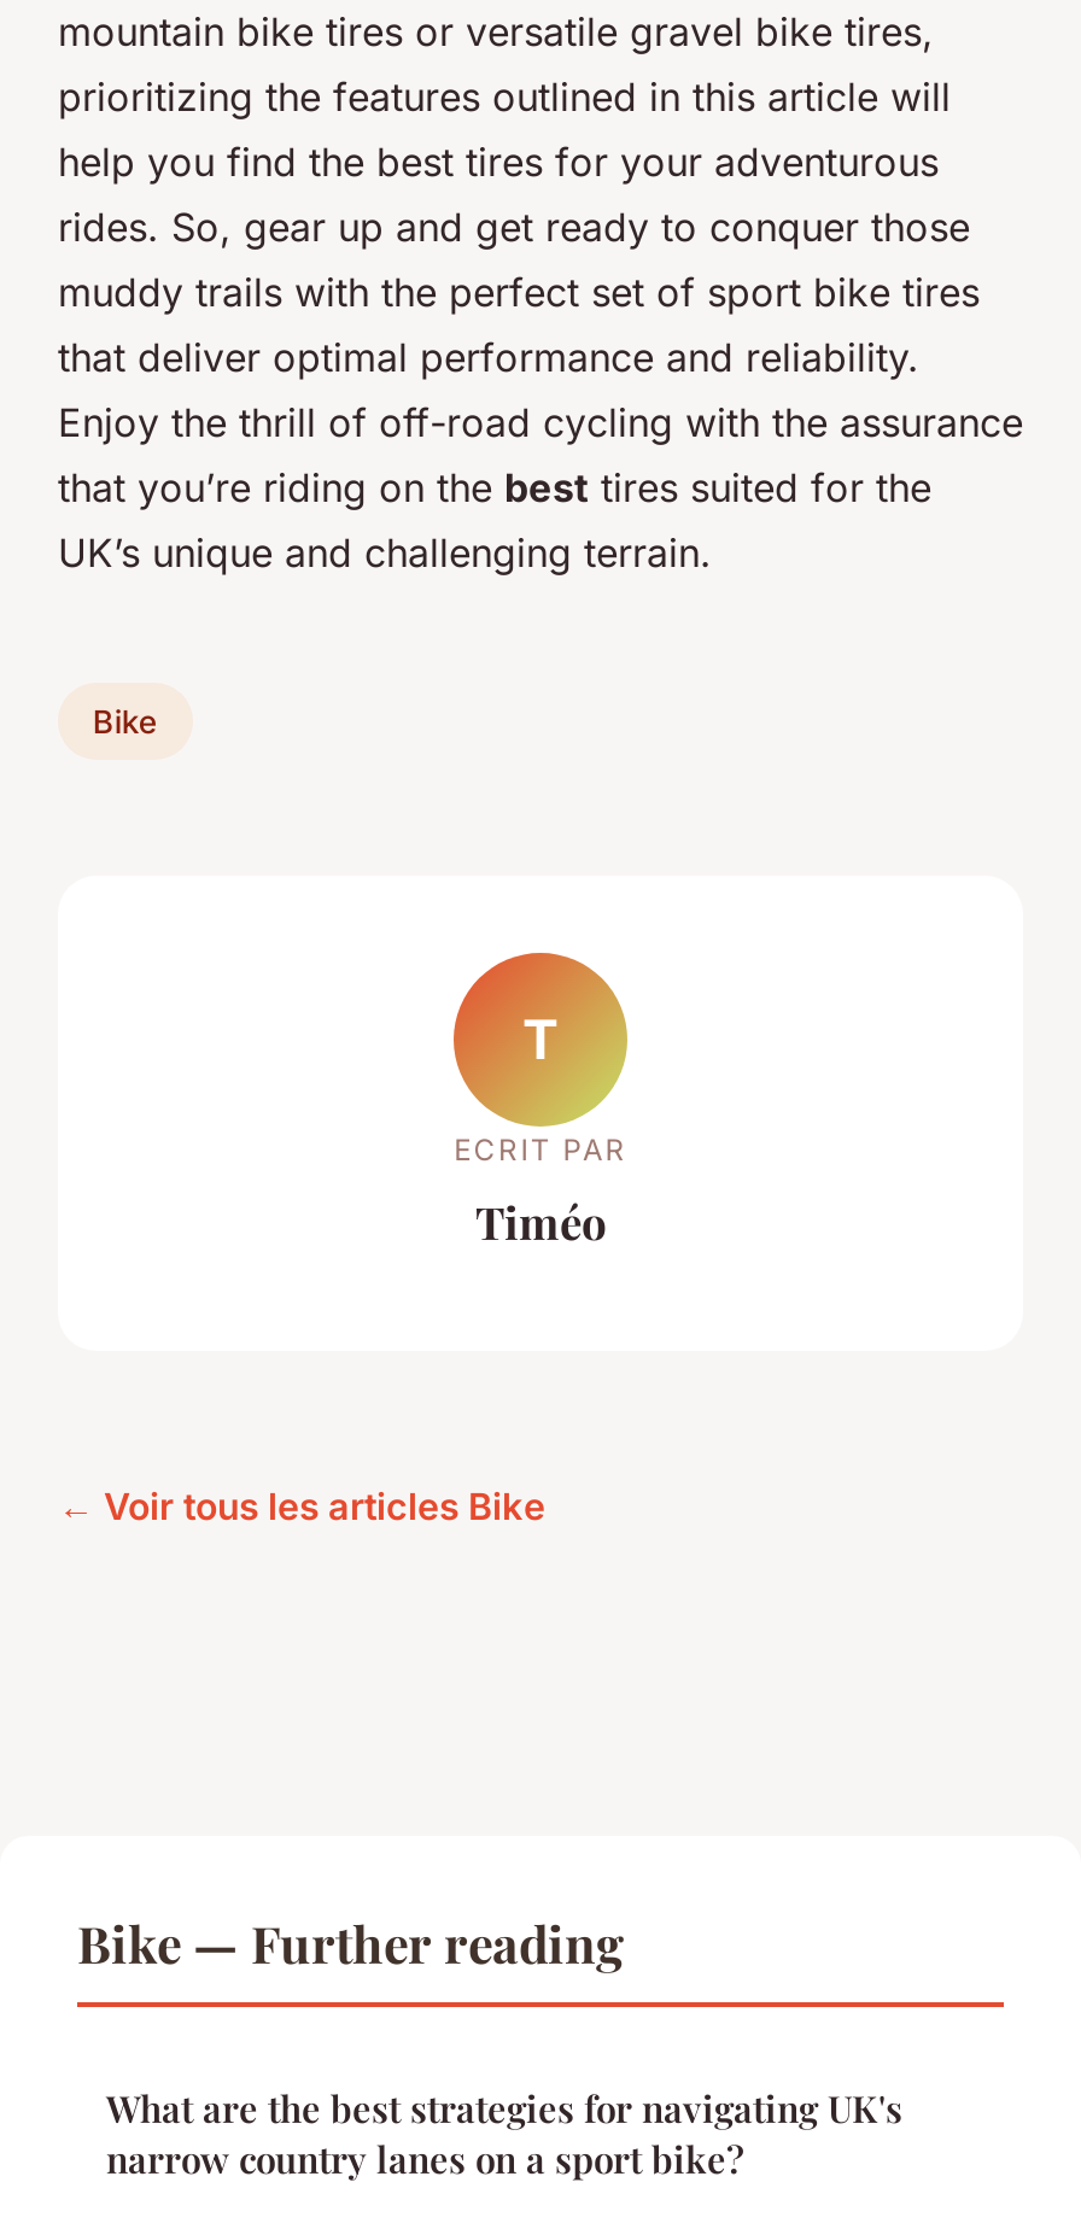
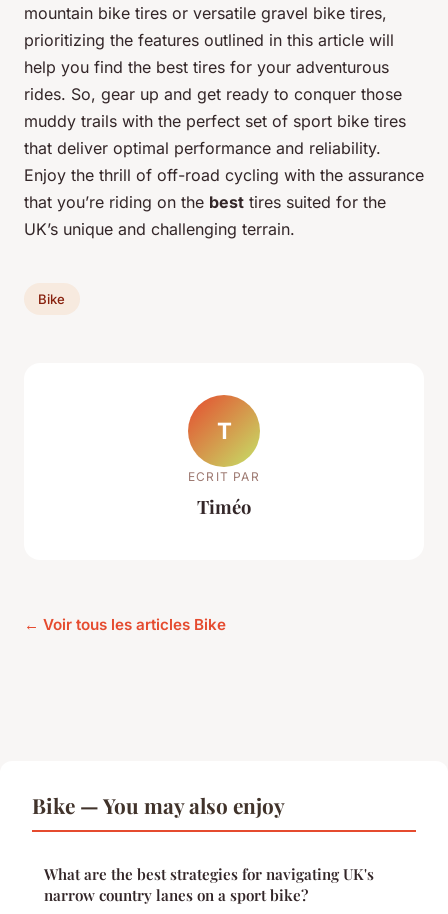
- Bike — Further reading
+ Bike — You may also enjoy
